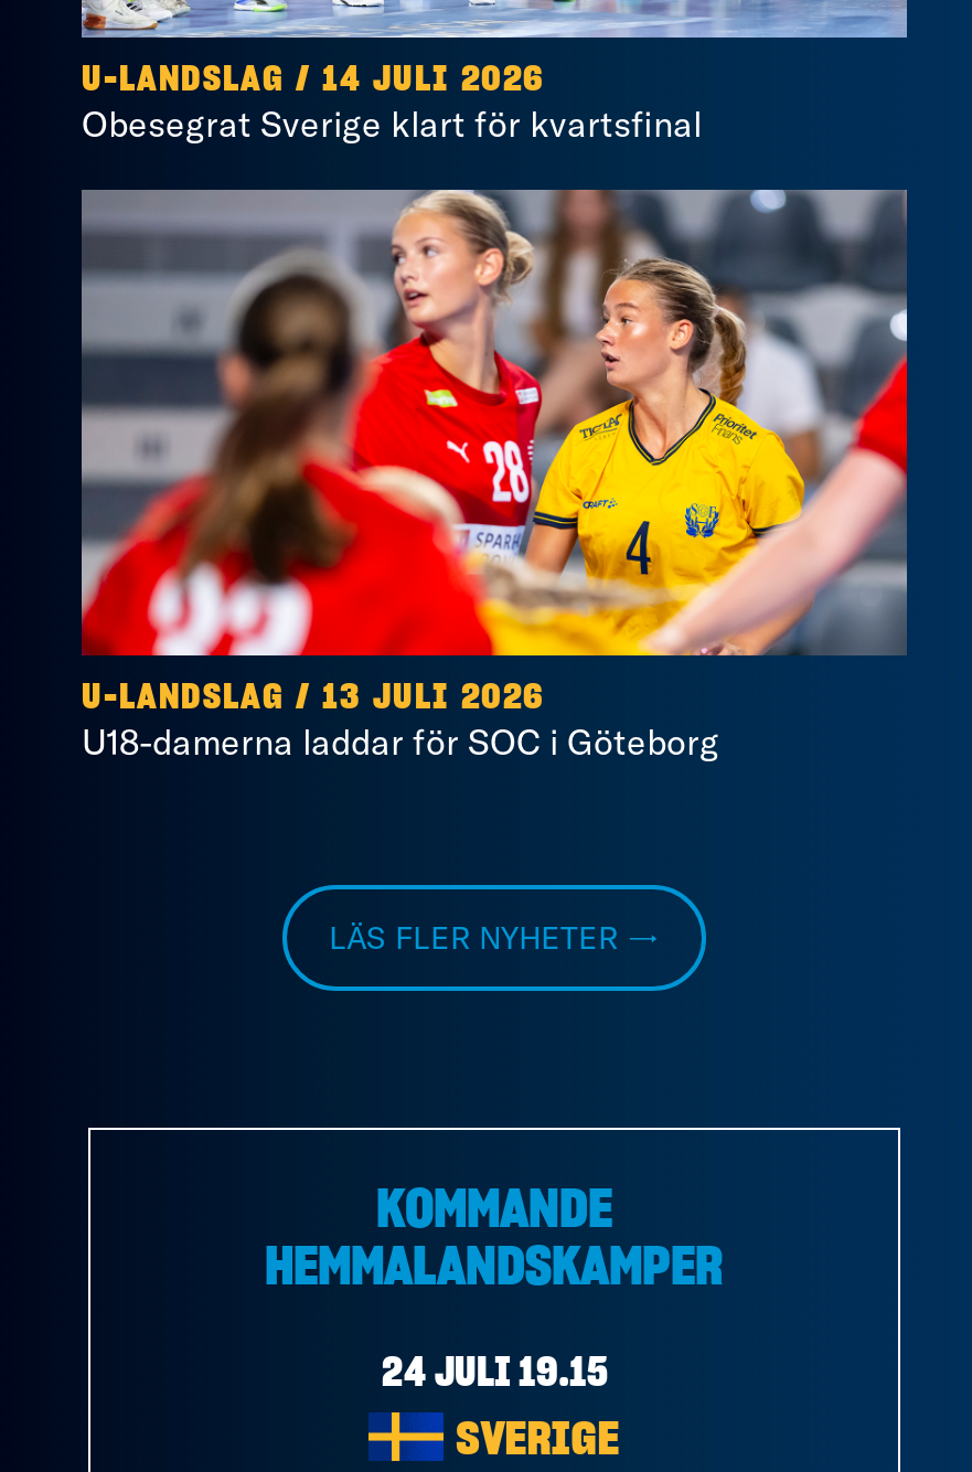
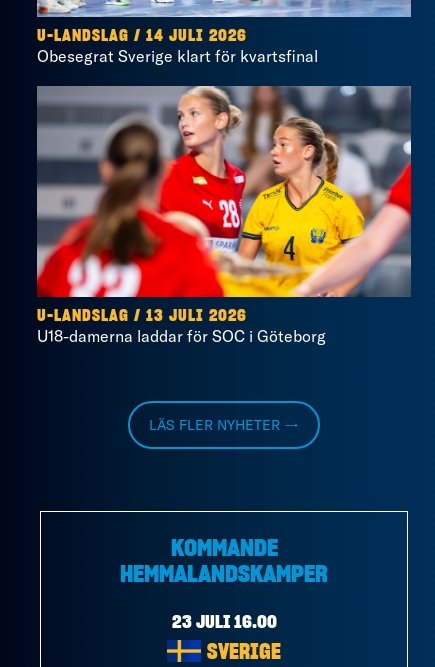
- 24 JULI 19.15
+ 23 JULI 16.00
